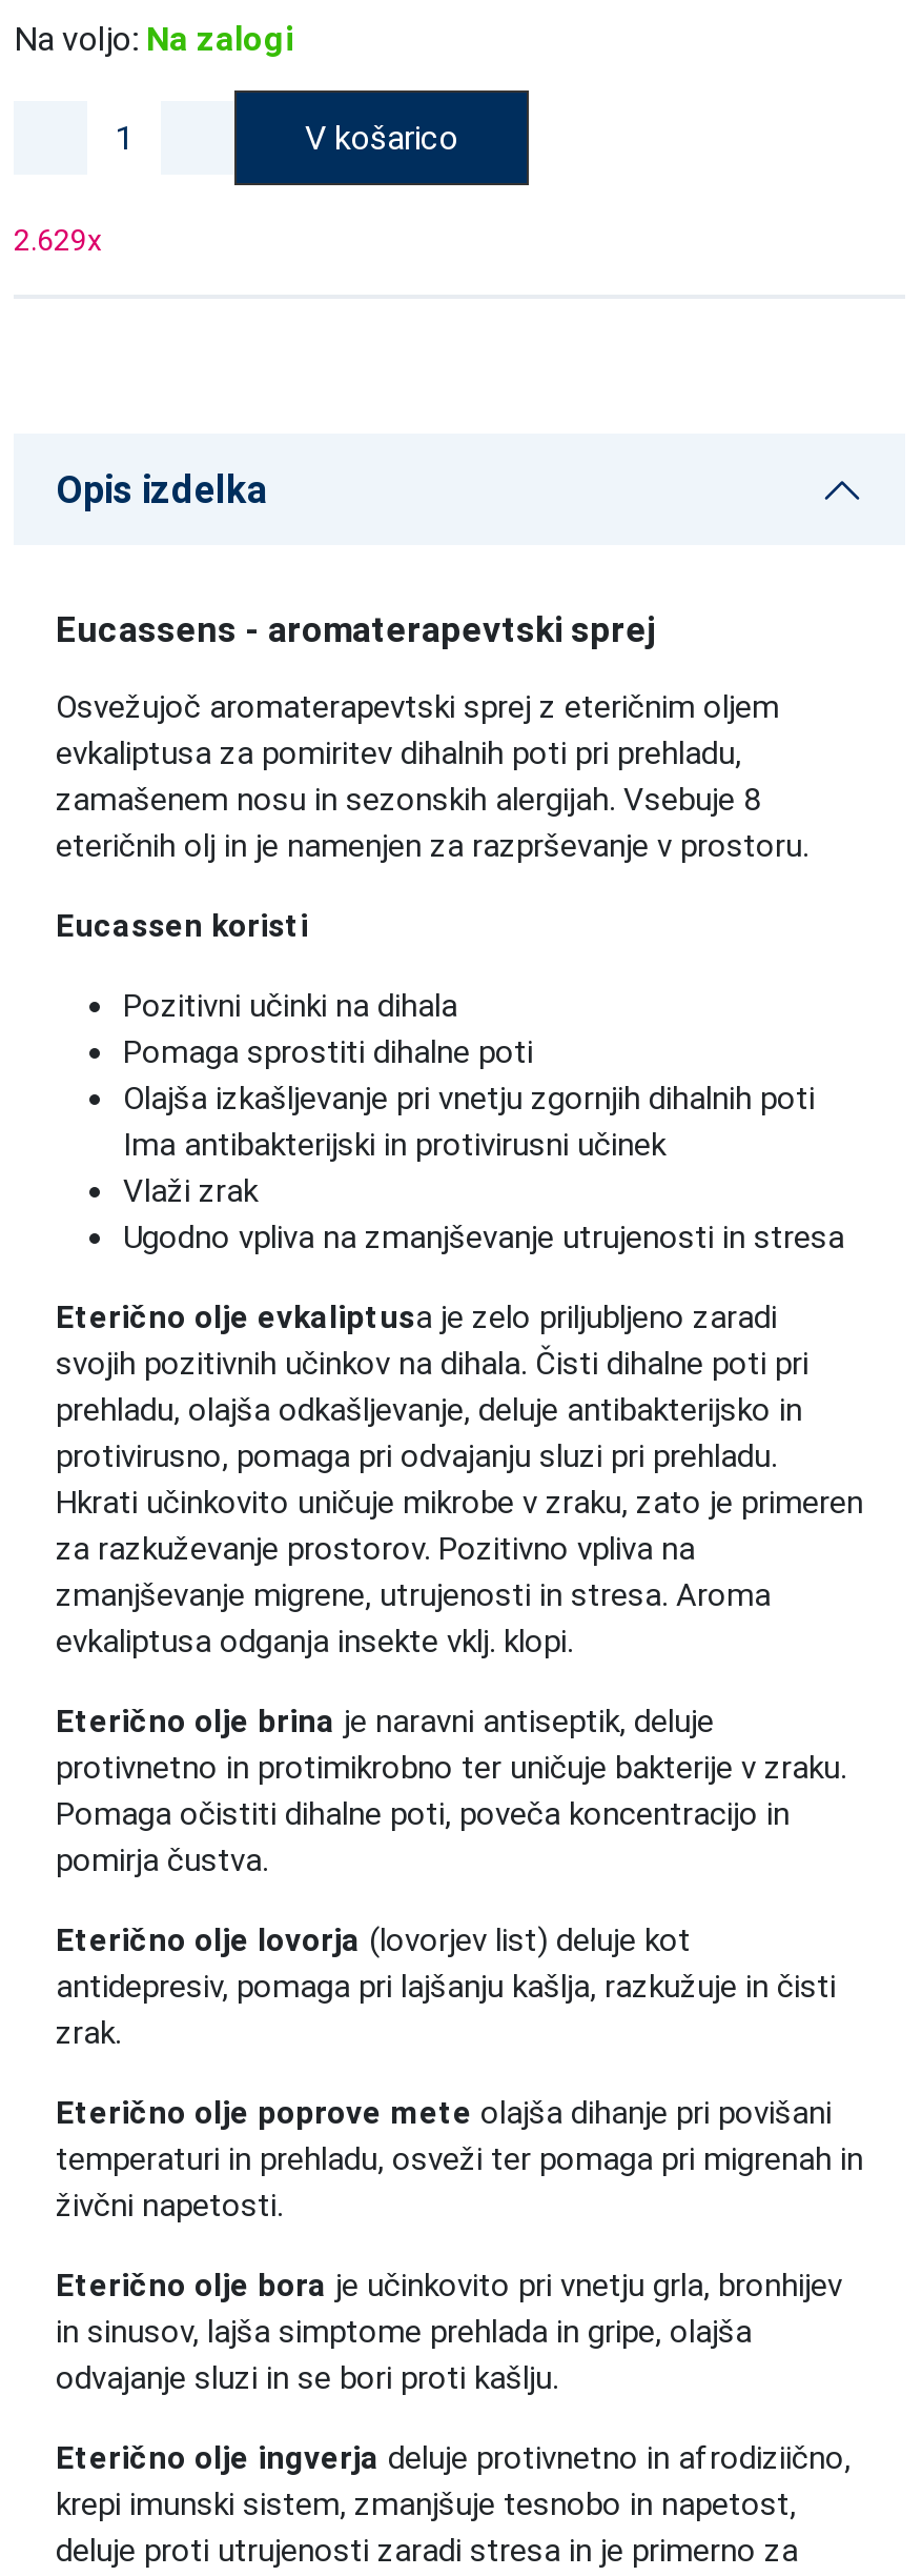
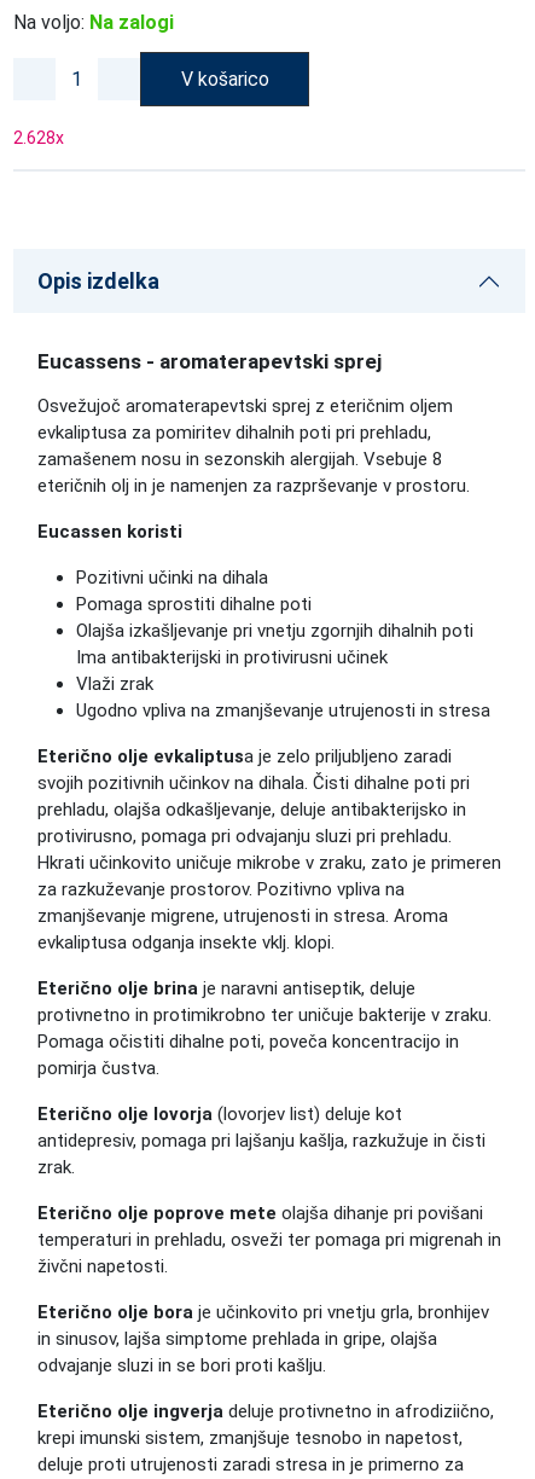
- 2.629x
+ 2.628x
